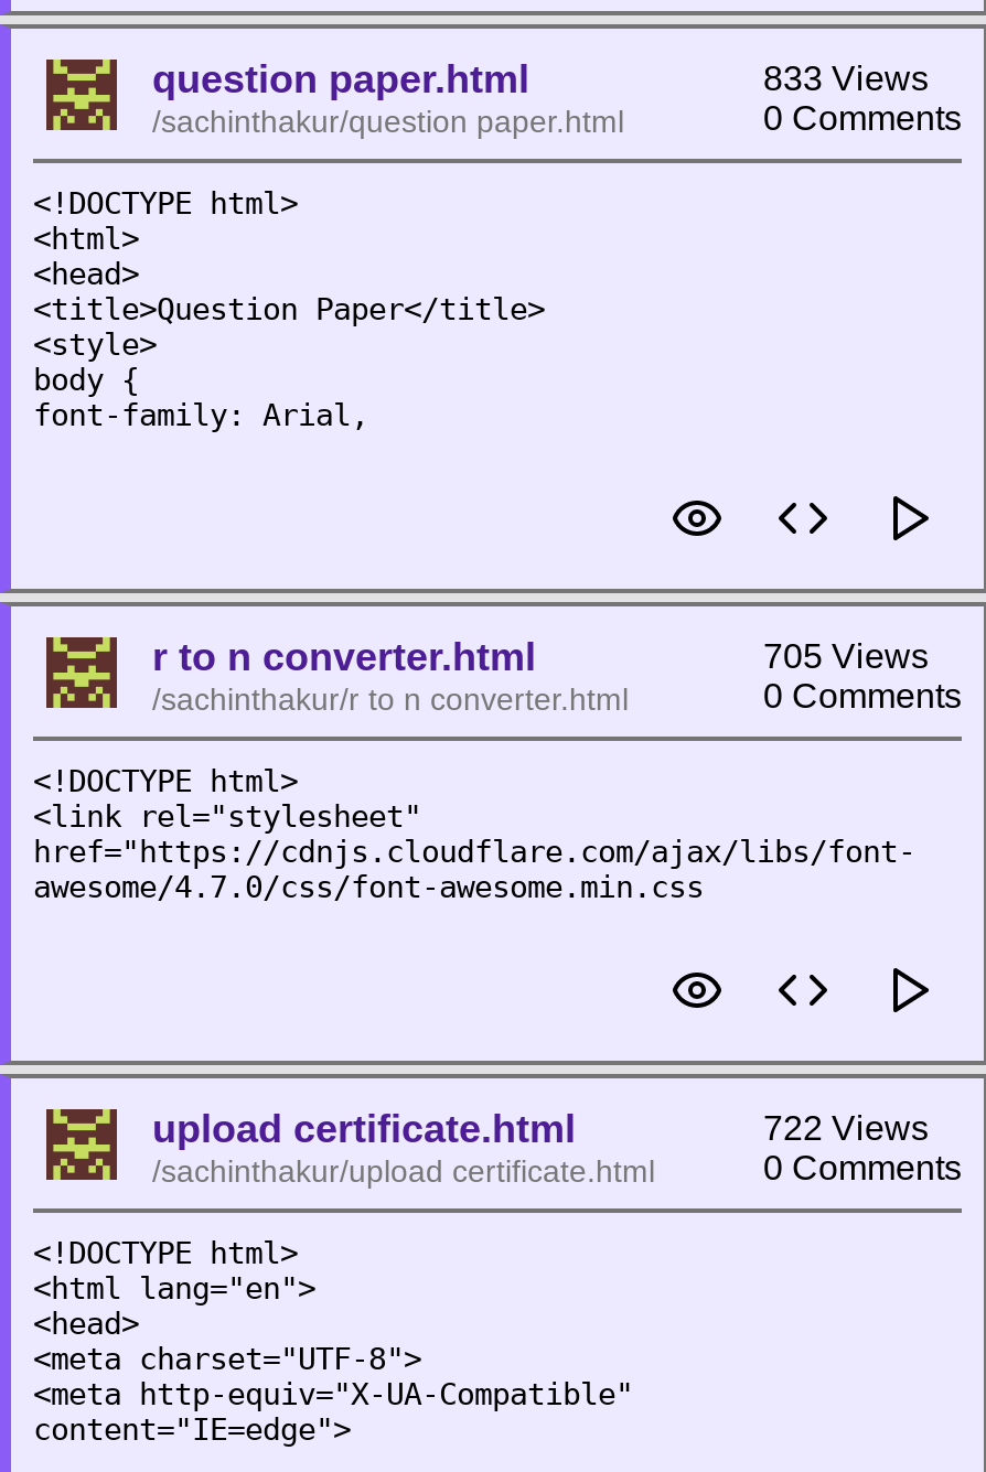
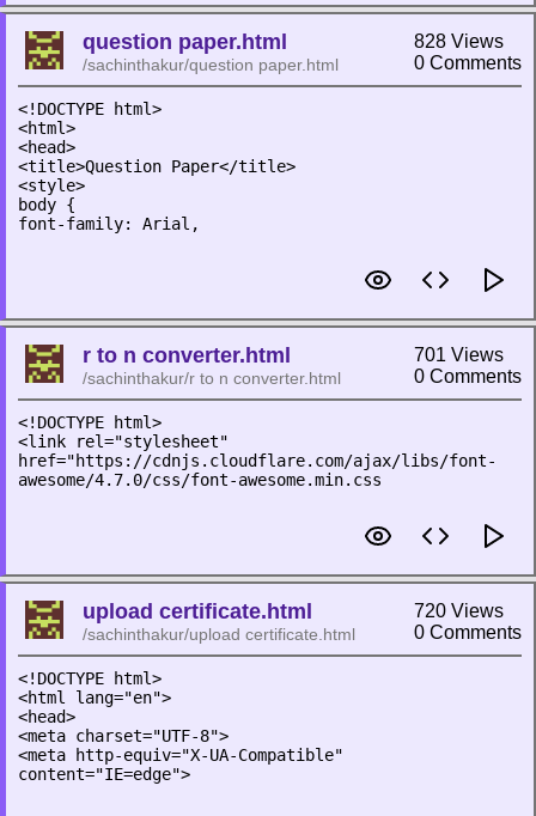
- 833 Views
+ 828 Views

- 705 Views
+ 701 Views

- 722 Views
+ 720 Views
